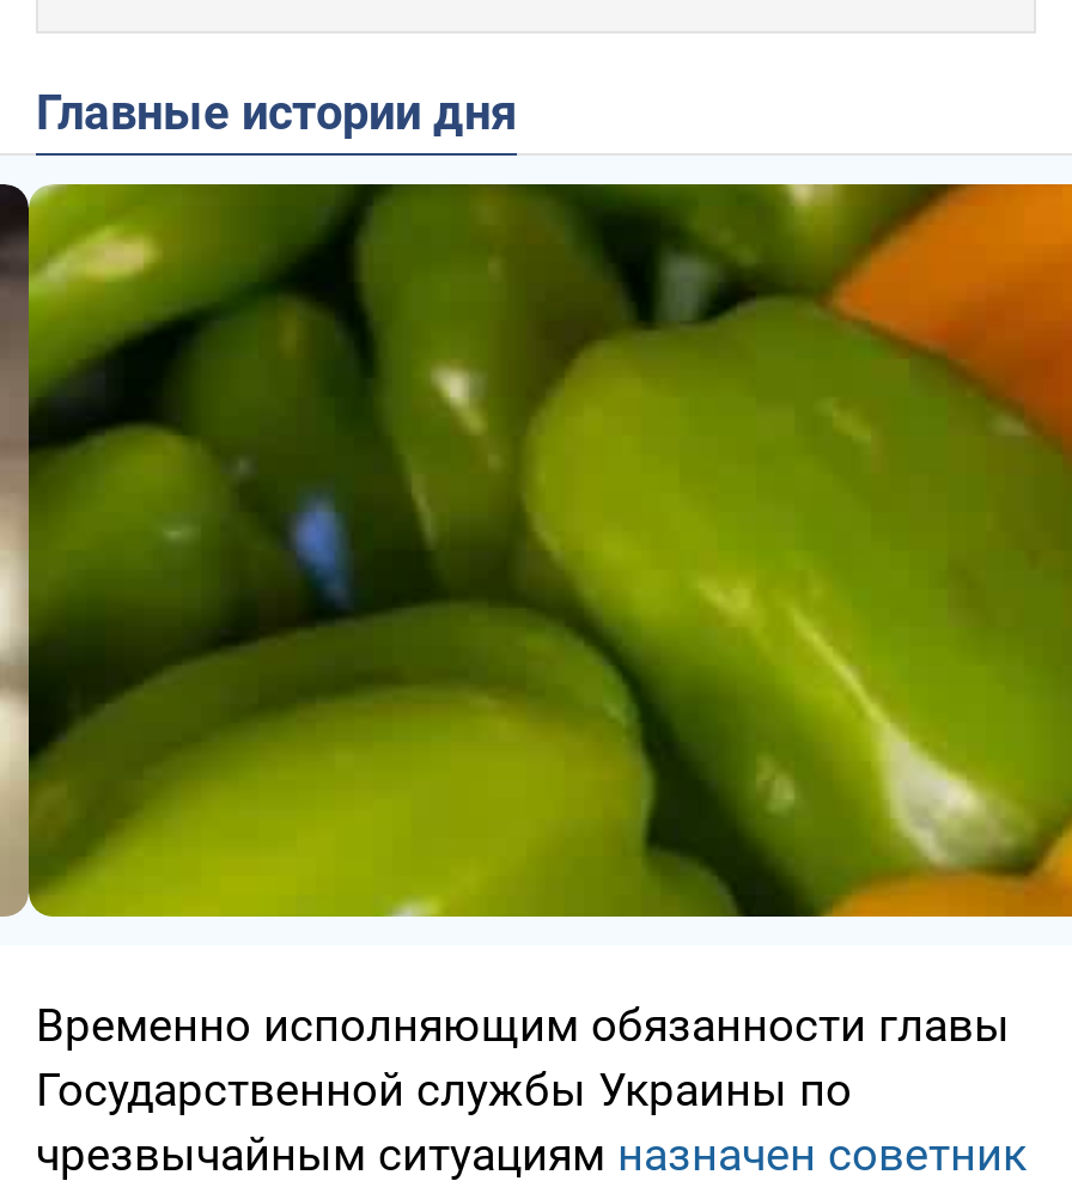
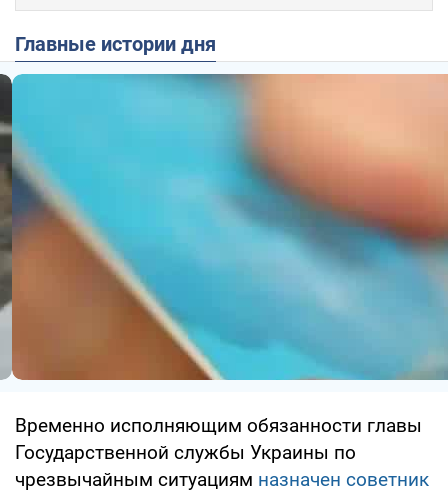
- [image]
+ [image]
